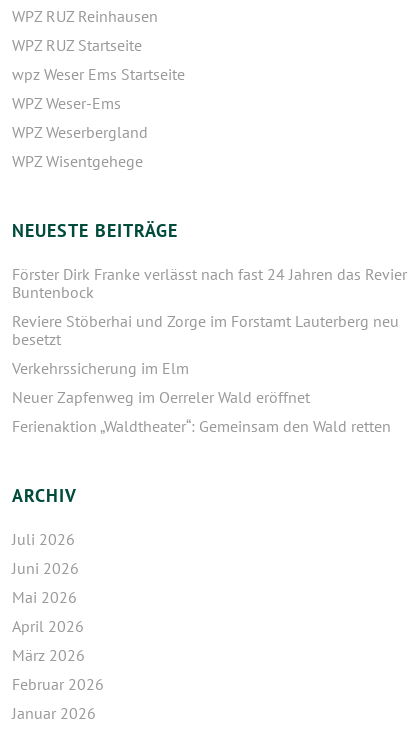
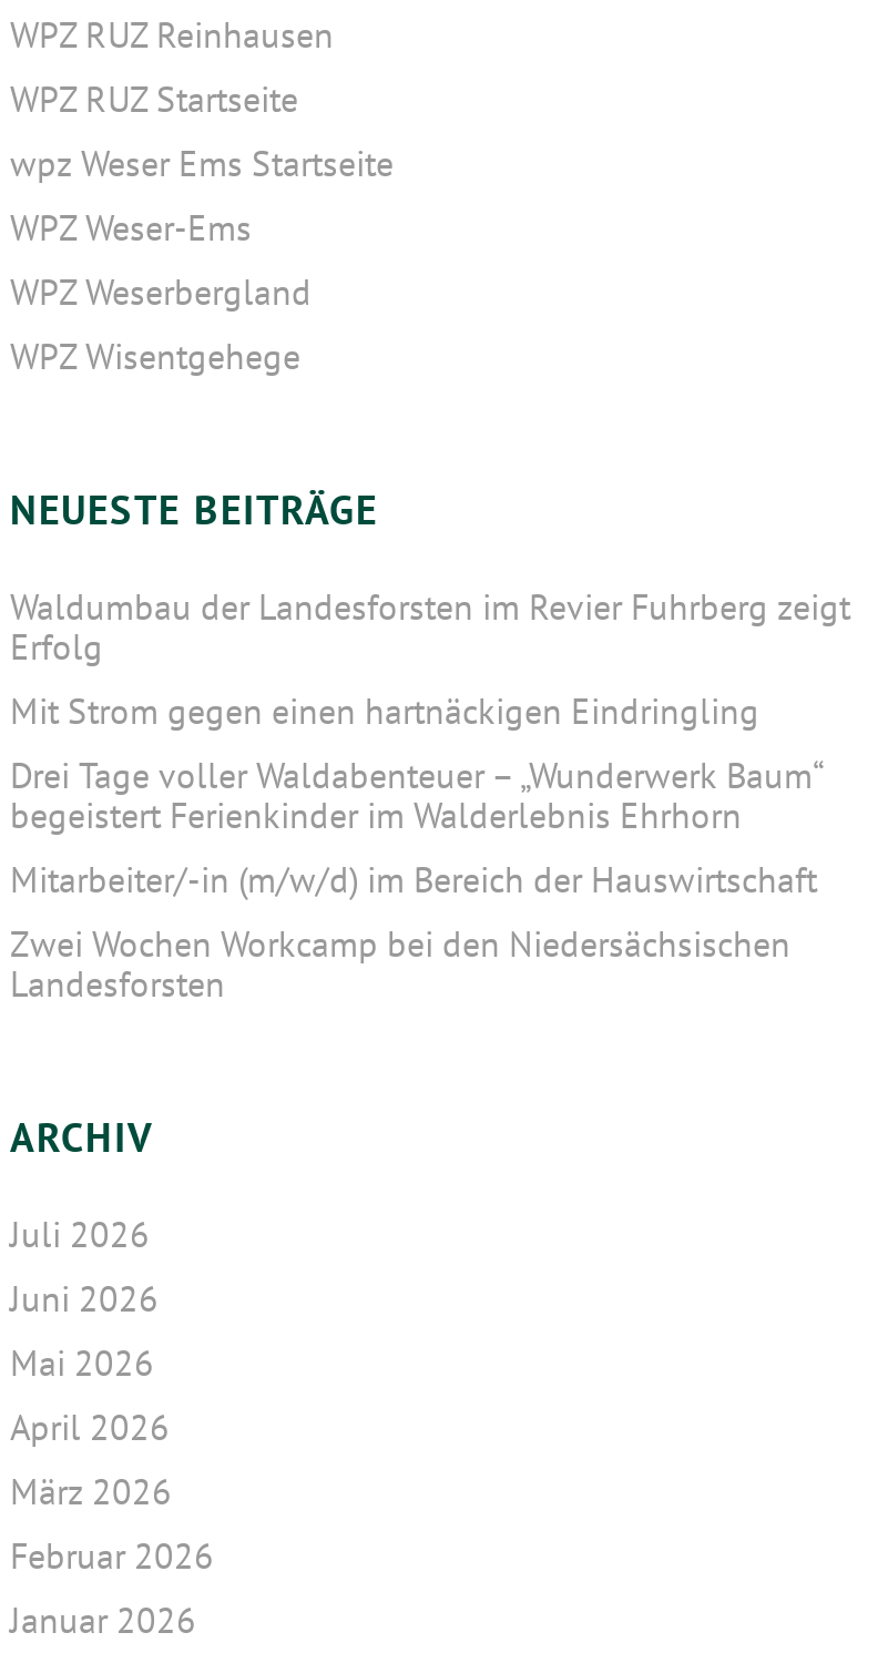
- Förster Dirk Franke verlässt nach fast 24 Jahren das Revier
- Buntenbock
- Reviere Stöberhai und Zorge im Forstamt Lauterberg neu
- besetzt
- Verkehrssicherung im Elm
- Neuer Zapfenweg im Oerreler Wald eröffnet
- Ferienaktion „Waldtheater“: Gemeinsam den Wald retten
+ Waldumbau der Landesforsten im Revier Fuhrberg zeigt
+ Erfolg
+ Mit Strom gegen einen hartnäckigen Eindringling
+ Drei Tage voller Waldabenteuer – „Wunderwerk Baum“
+ begeistert Ferienkinder im Walderlebnis Ehrhorn
+ Mitarbeiter/-in (m/w/d) im Bereich der Hauswirtschaft
+ Zwei Wochen Workcamp bei den Niedersächsischen
+ Landesforsten
